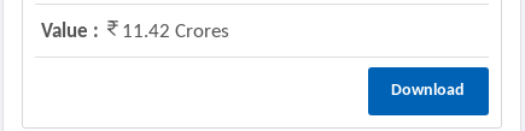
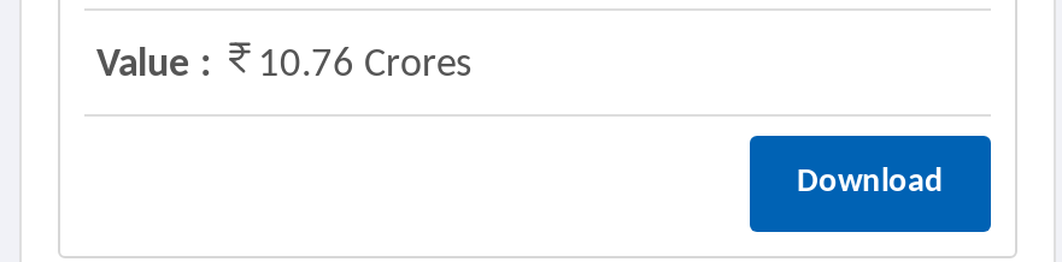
- Value : 11.42 Crores
+ Value : 10.76 Crores
